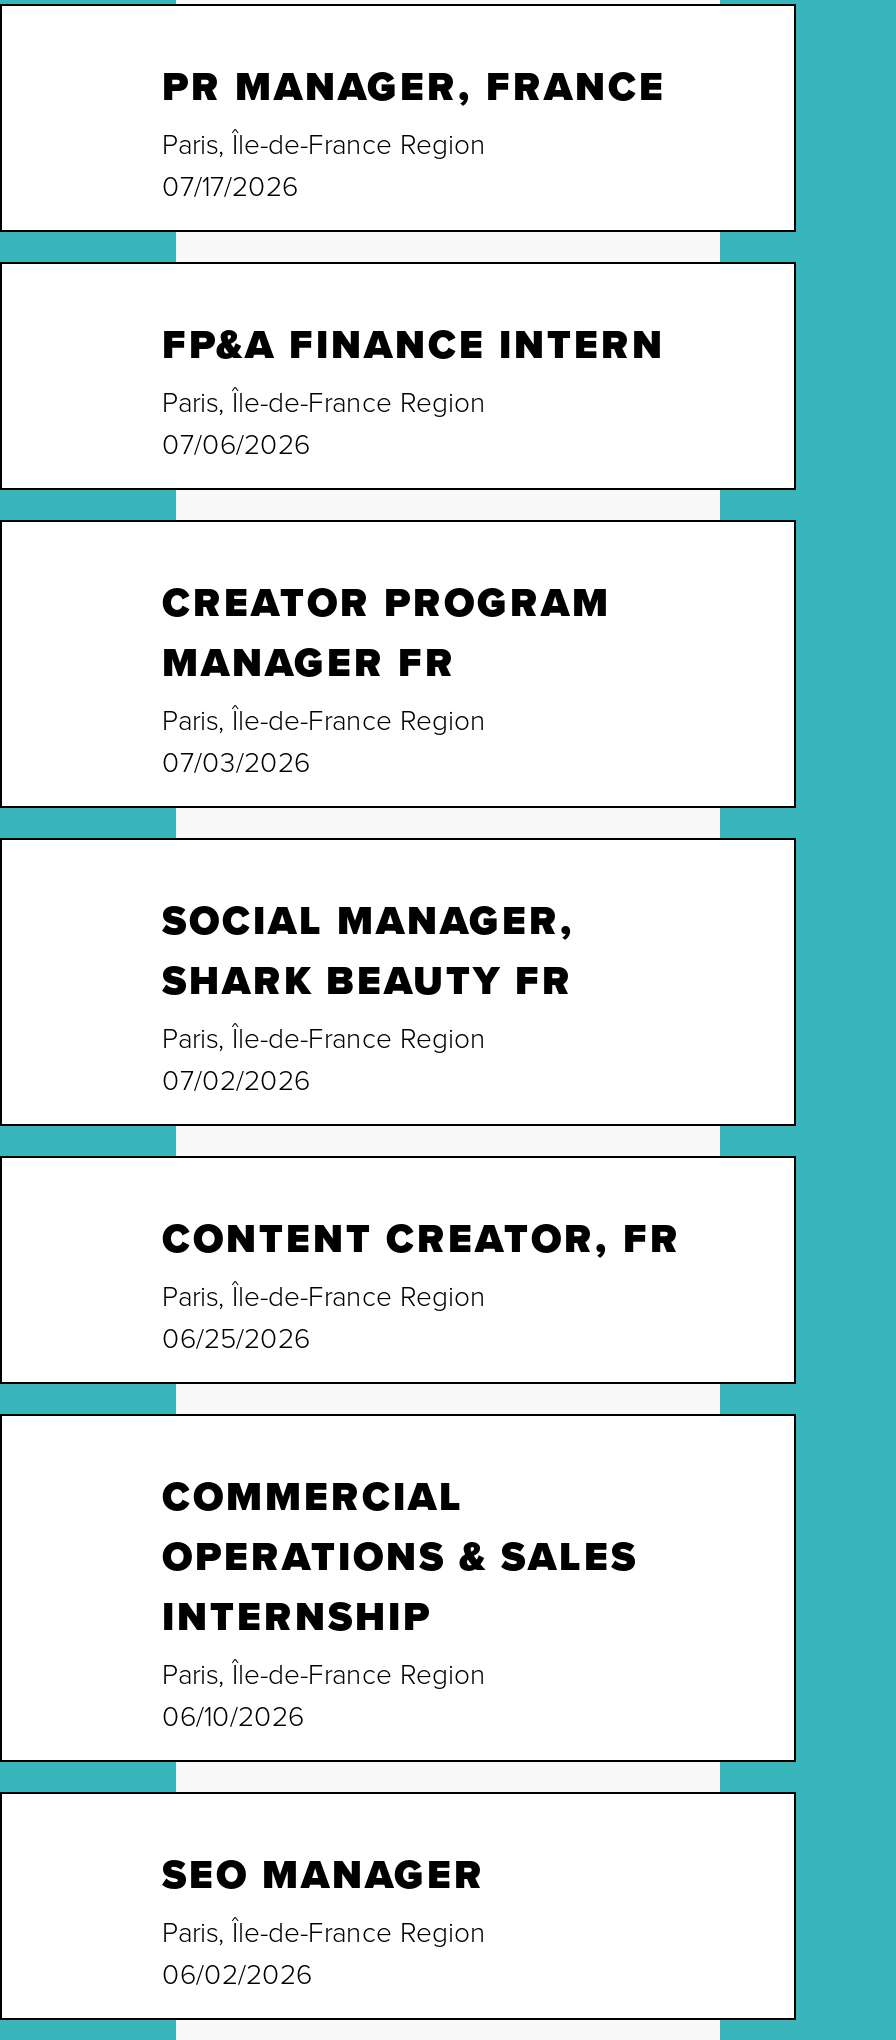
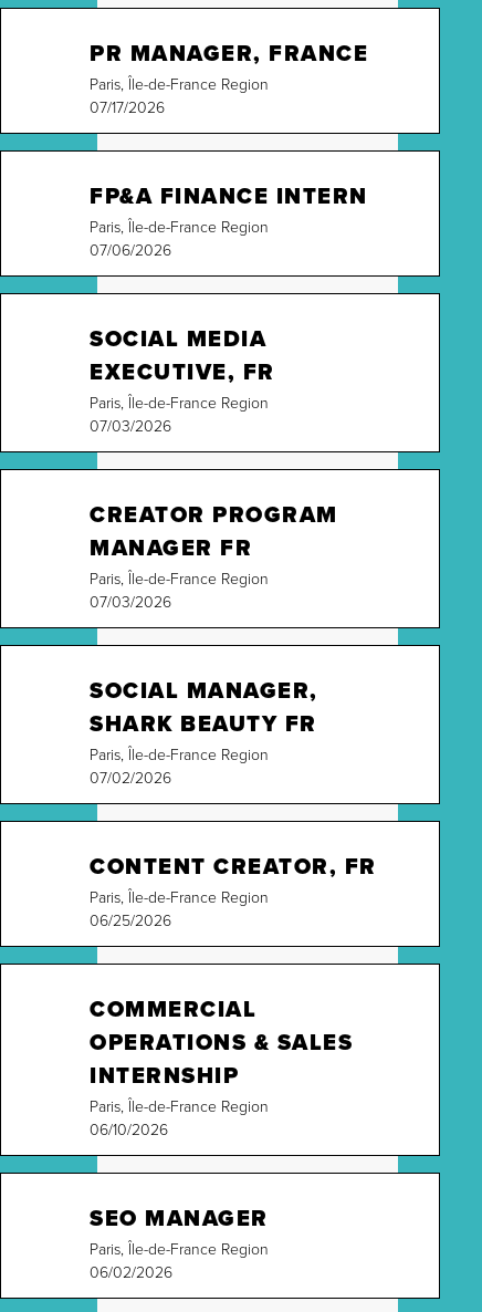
+ SOCIAL MEDIA
+ EXECUTIVE, FR
+ Paris, Île-de-France Region
+ 07/03/2026
